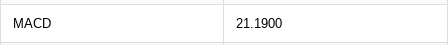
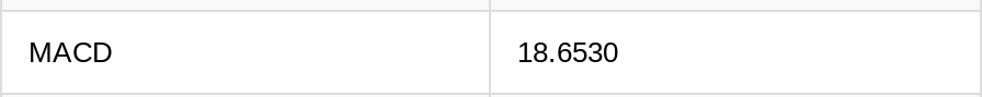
- 21.1900
+ 18.6530
